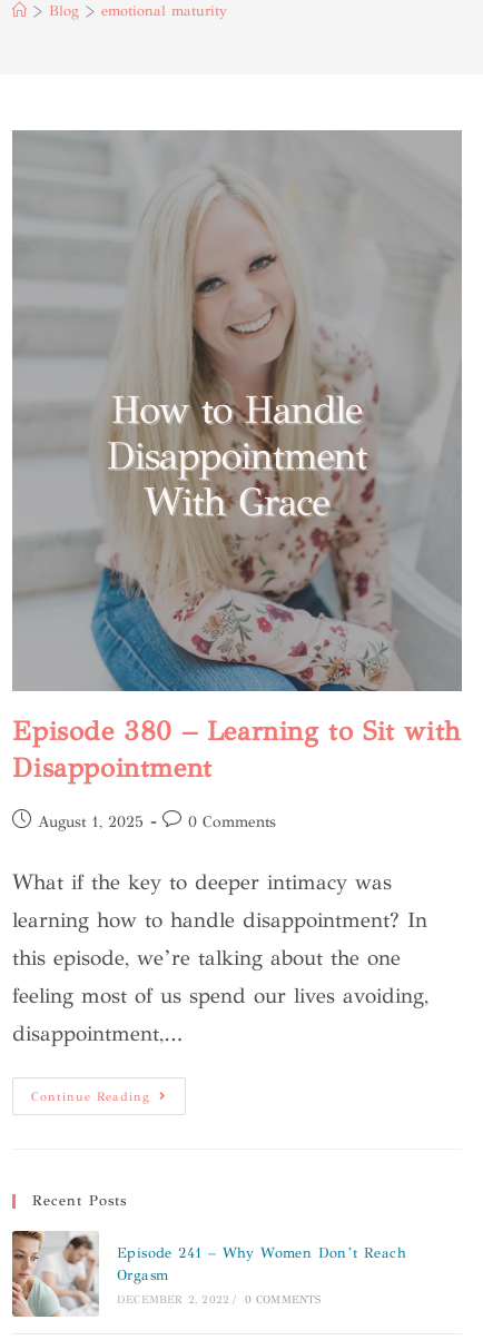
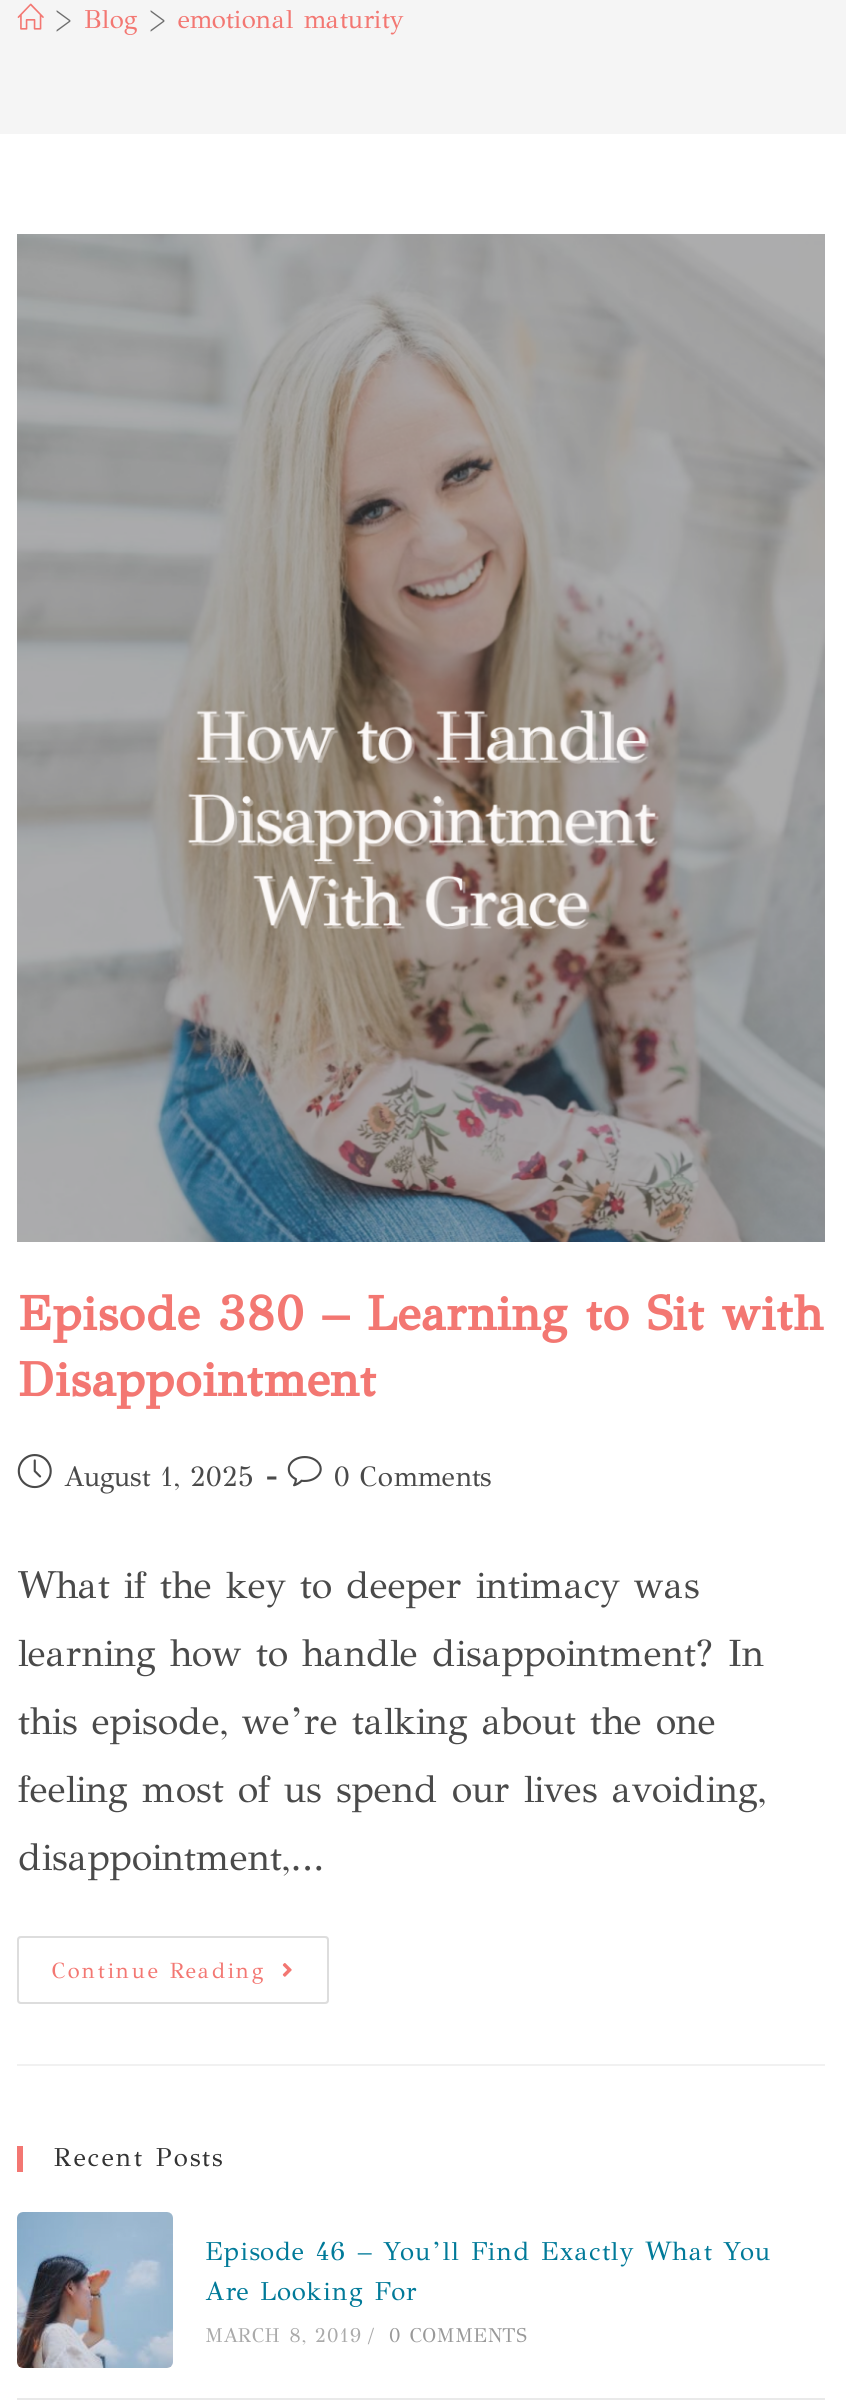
- [image]
- Episode 241 – Why Women Don’t Reach
- Orgasm
+ [image]
+ Episode 46 – You’ll Find Exactly What You
+ Are Looking For

- DECEMBER 2, 2022 / 0 COMMENTS
+ MARCH 8, 2019 / 0 COMMENTS
